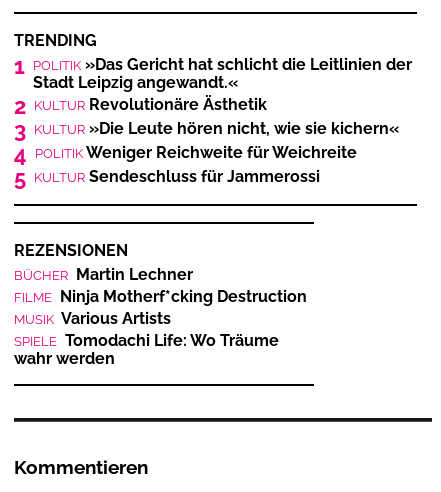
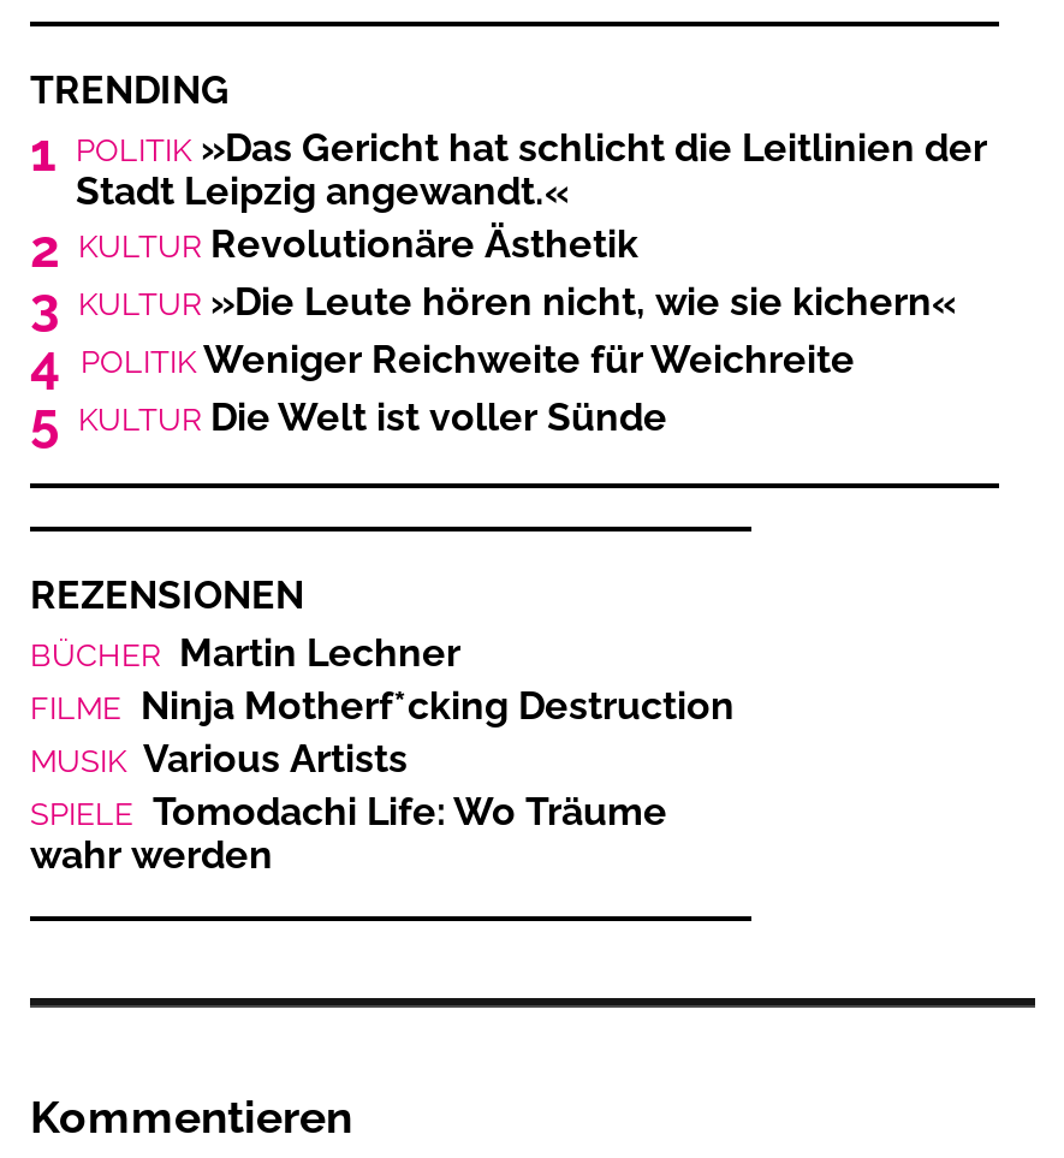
- 5 KULTUR Sendeschluss für Jammerossi
+ 5 KULTUR Die Welt ist voller Sünde
